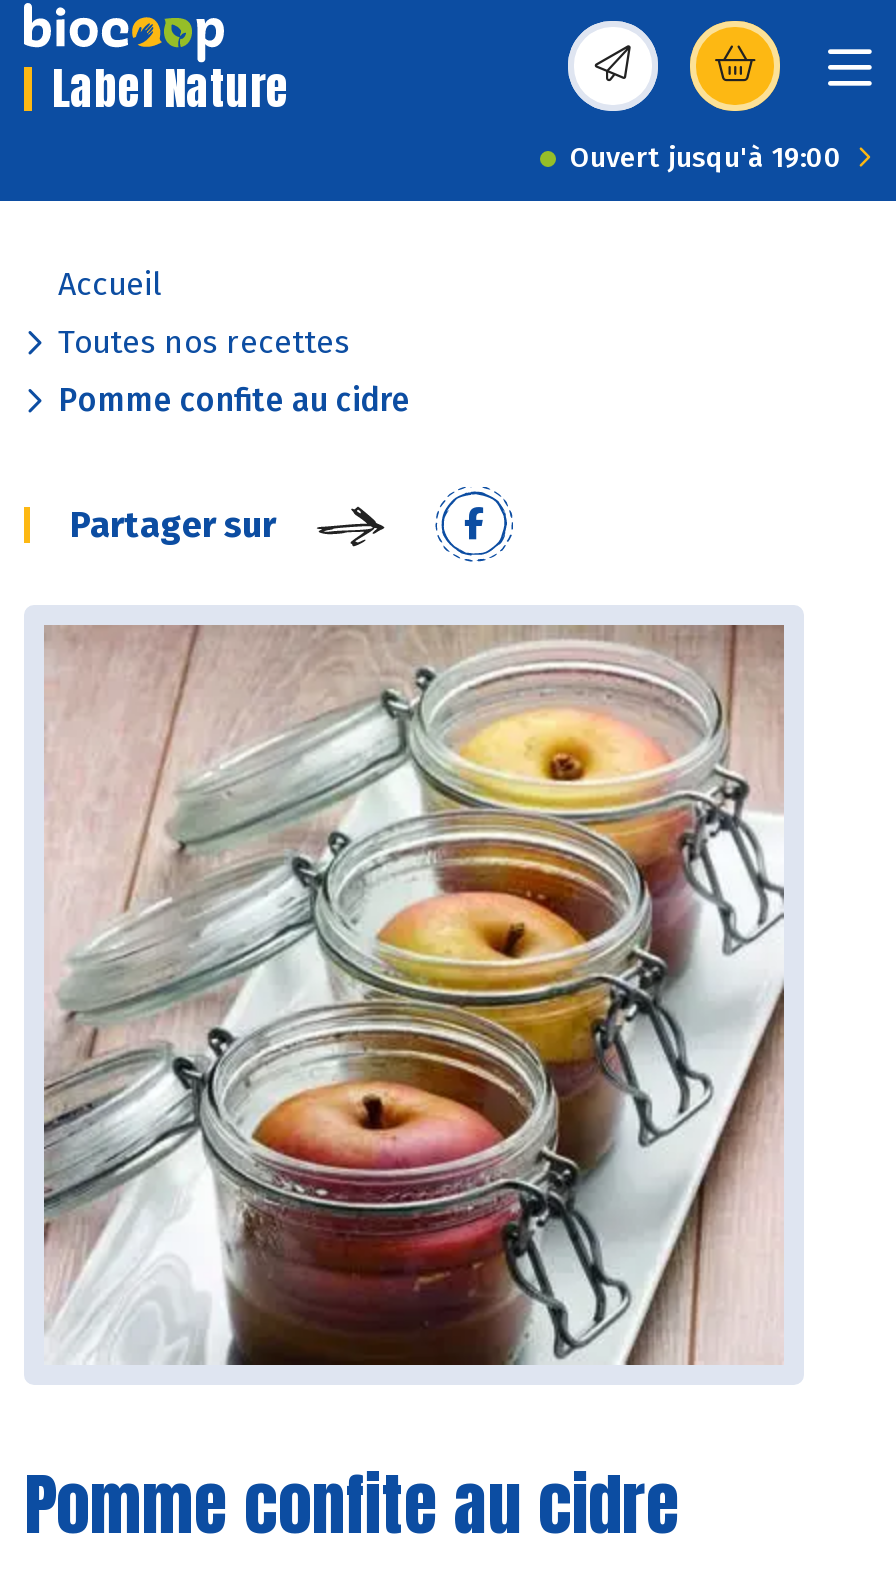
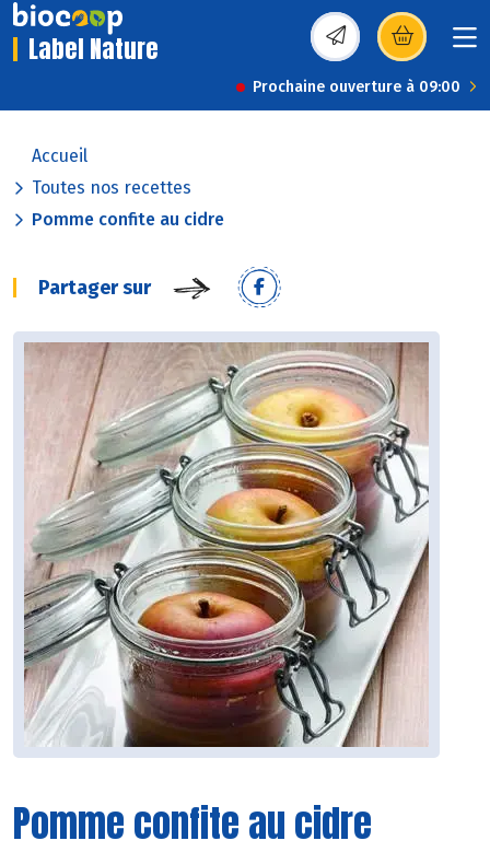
- Ouvert jusqu'à 19:00
+ Prochaine ouverture à 09:00
